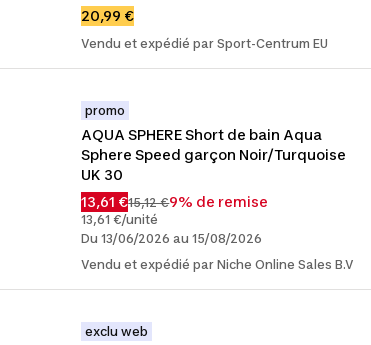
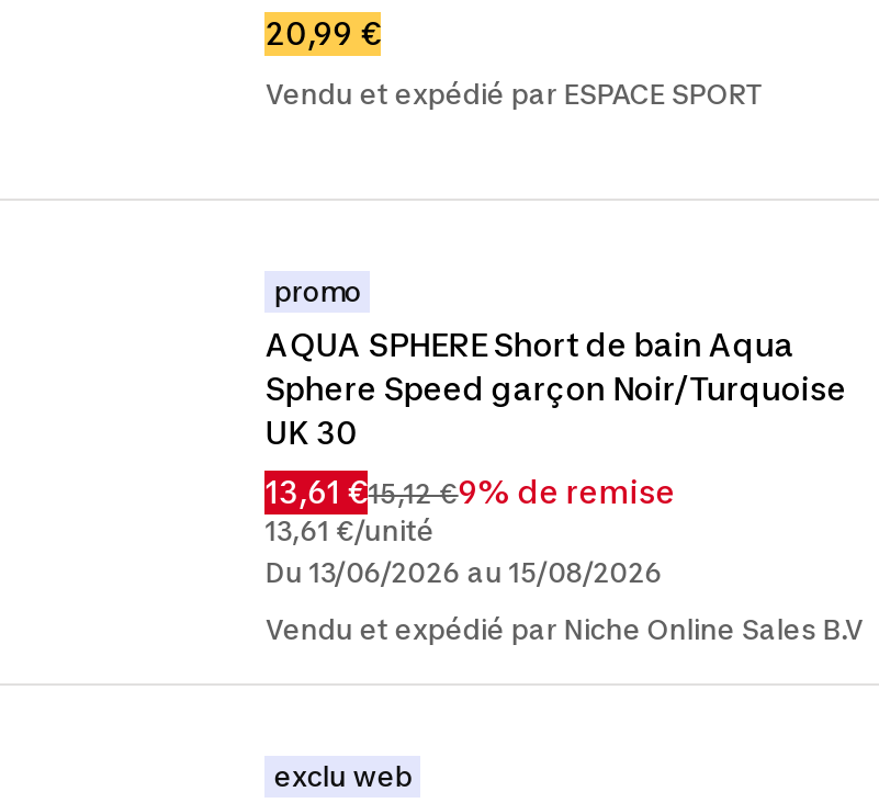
- Vendu et expédié par Sport-Centrum EU
+ Vendu et expédié par ESPACE SPORT
